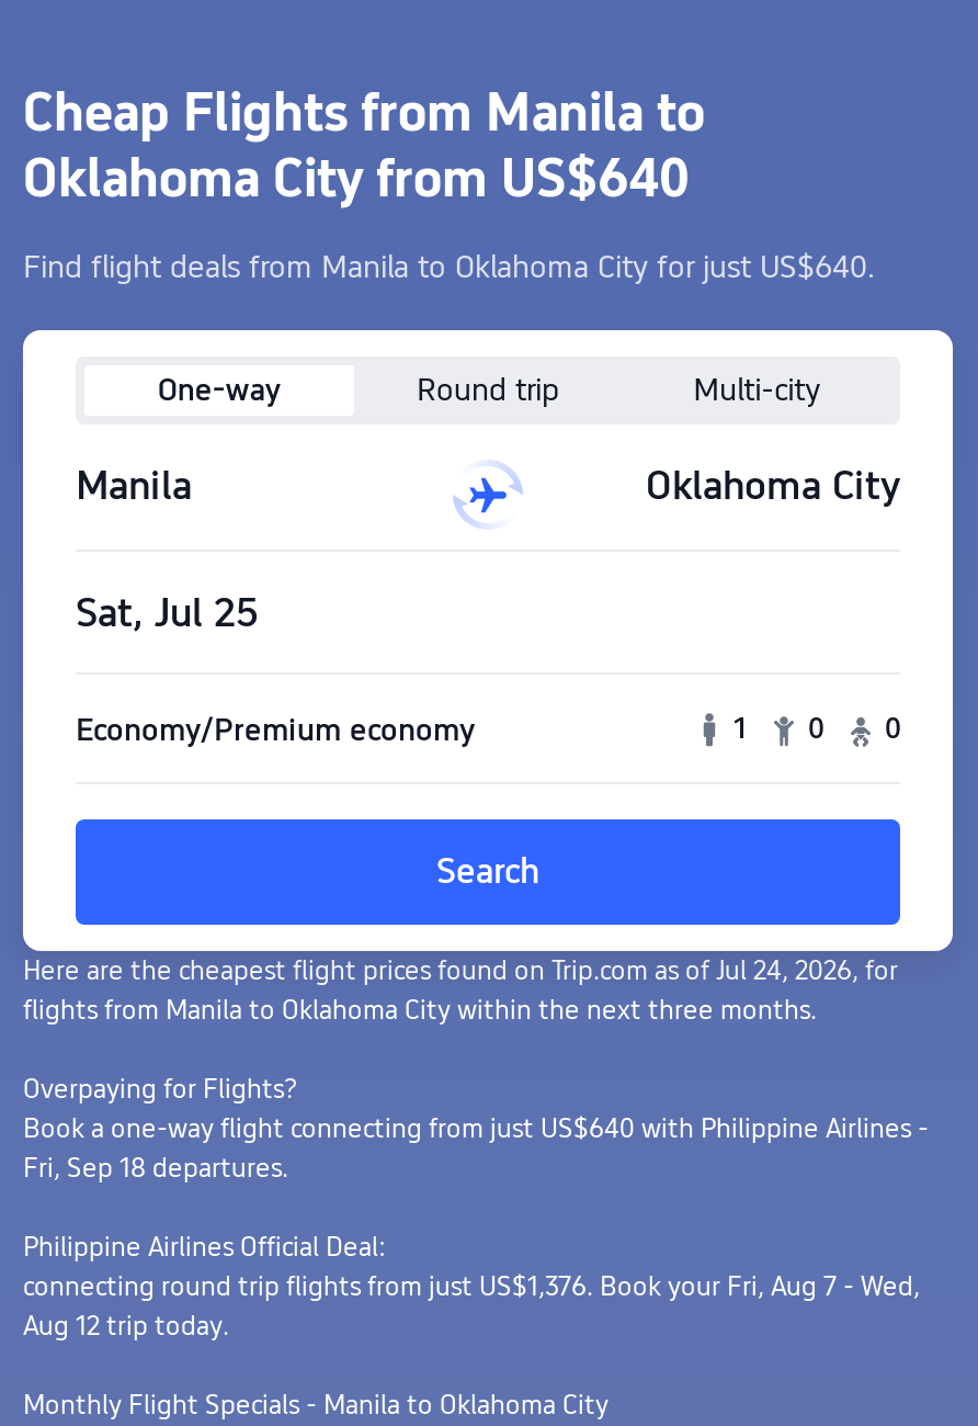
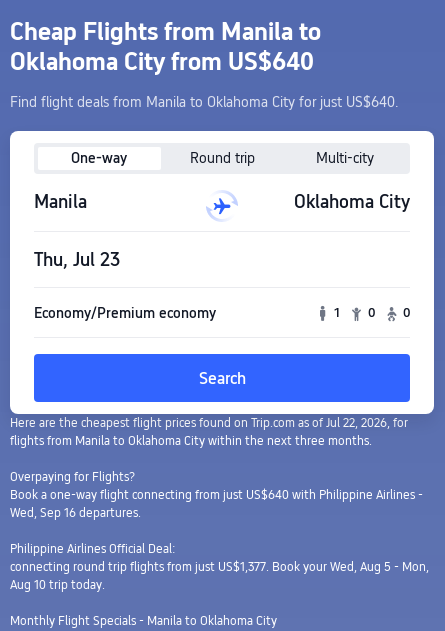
- Sat, Jul 25
+ Thu, Jul 23

- Here are the cheapest flight prices found on Trip.com as of Jul 24, 2026, for
+ Here are the cheapest flight prices found on Trip.com as of Jul 22, 2026, for

- Fri, Sep 18 departures.
+ Wed, Sep 16 departures.

- connecting round trip flights from just US$1,376. Book your Fri, Aug 7 - Wed,
+ connecting round trip flights from just US$1,377. Book your Wed, Aug 5 - Mon,

- Aug 12 trip today.
+ Aug 10 trip today.
